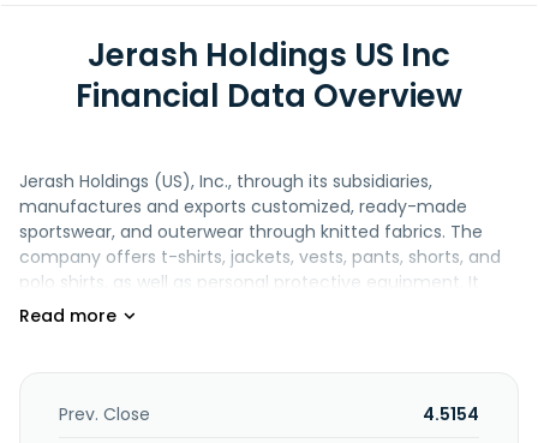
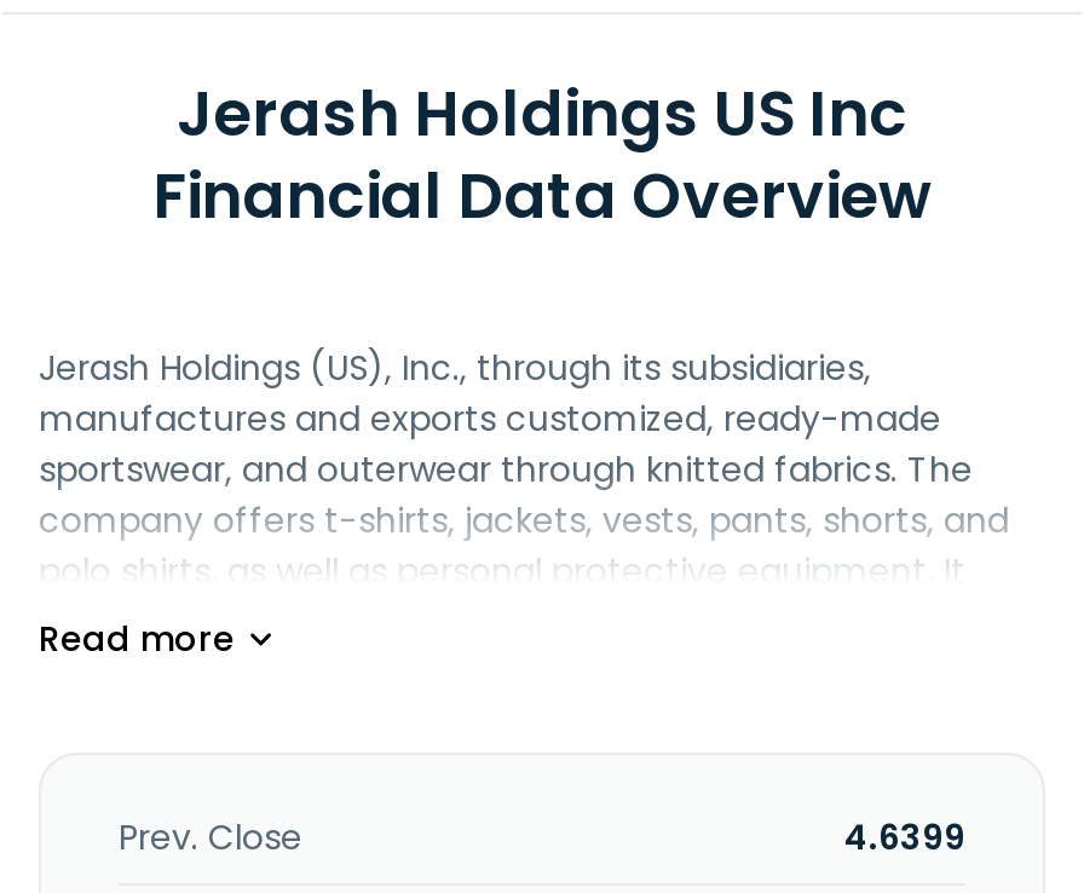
- 4.5154
+ 4.6399
